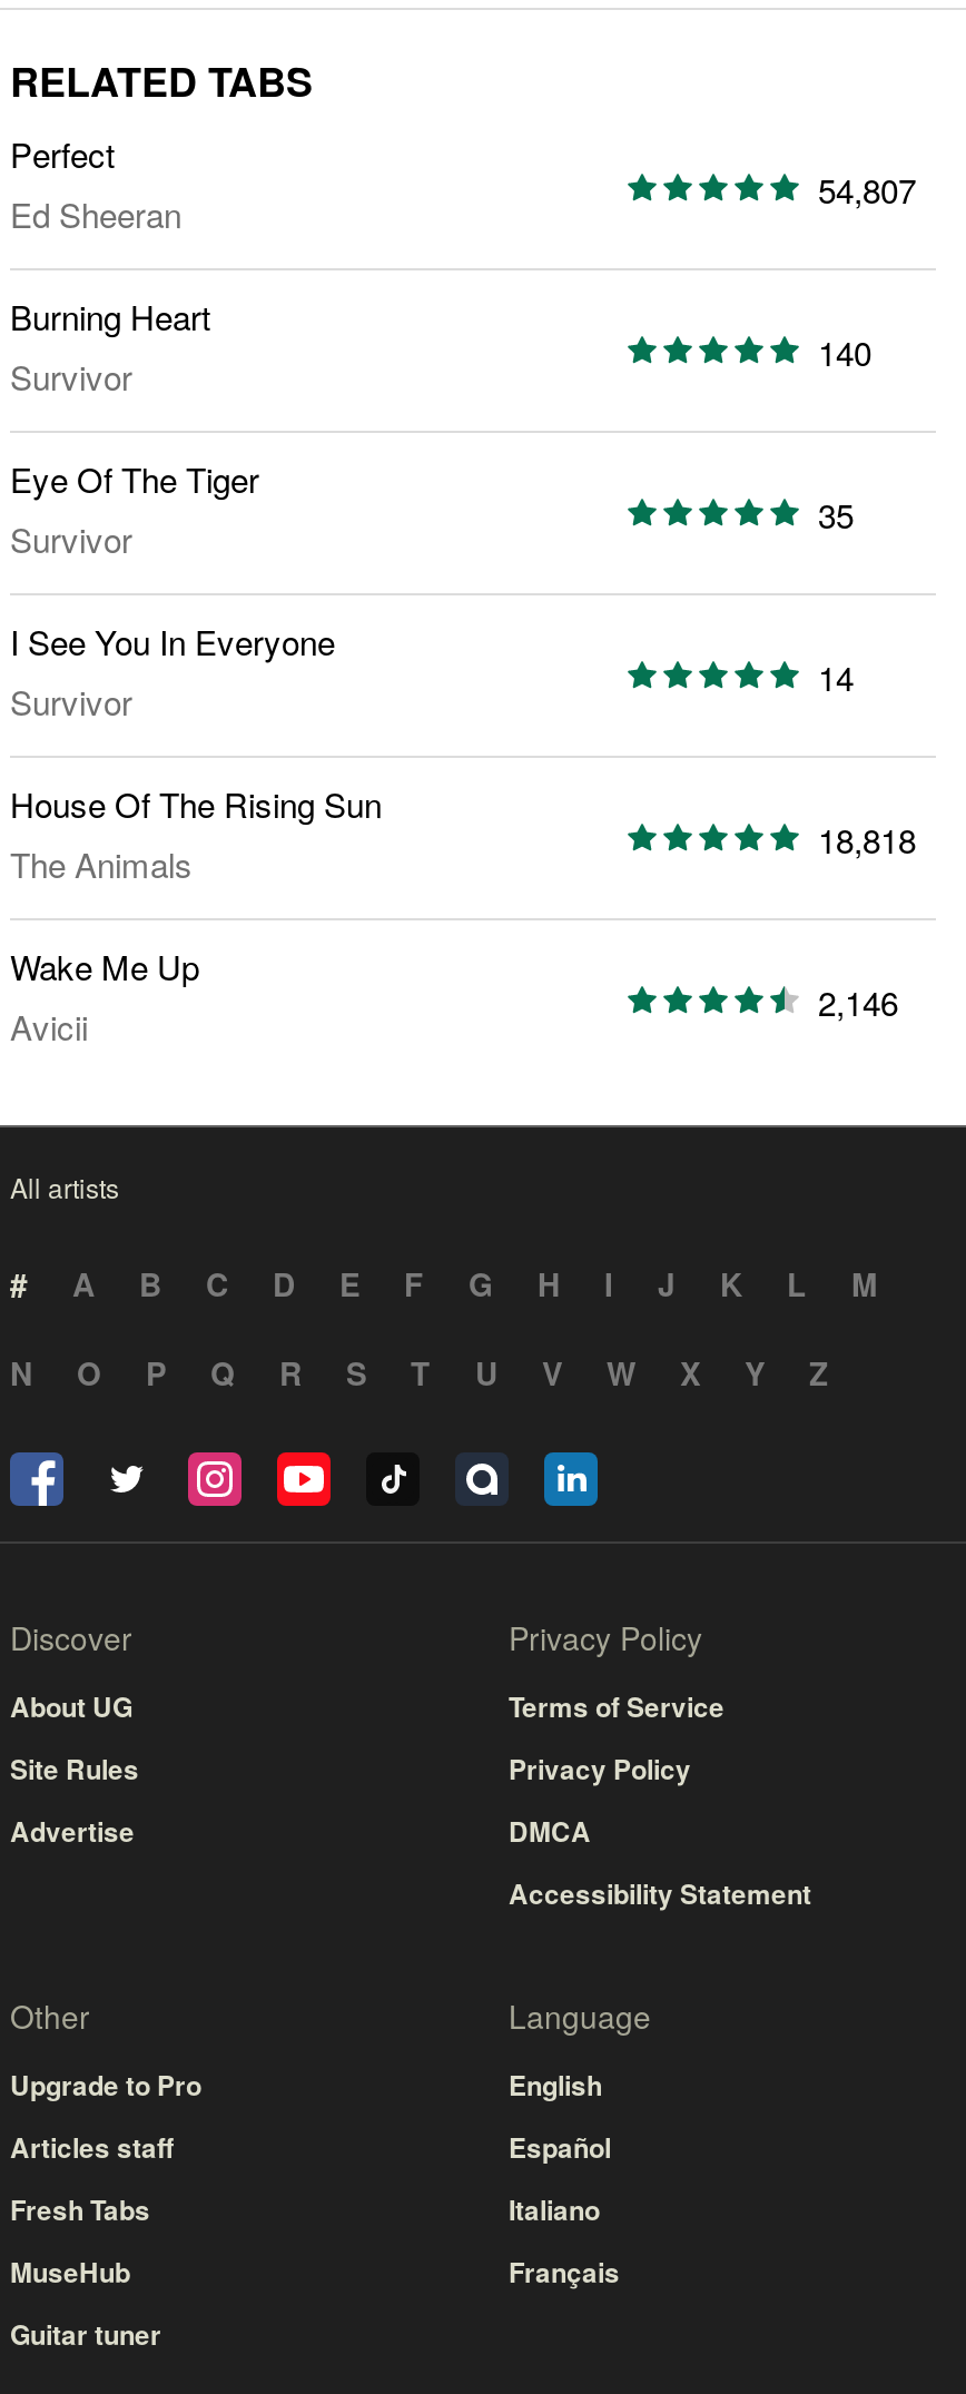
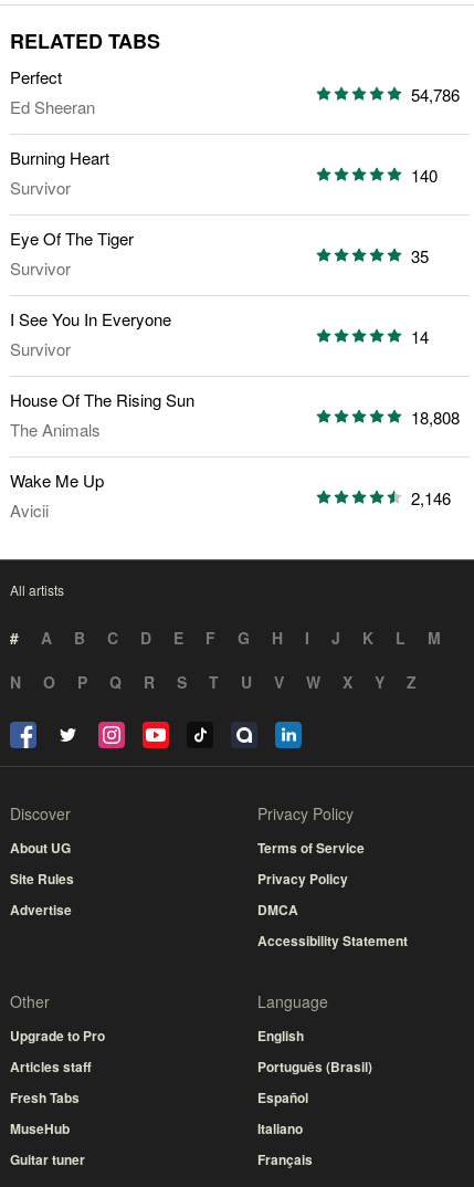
- 54,807
+ 54,786

- 18,818
+ 18,808

moved down: Español | Italiano | Français

+ Português (Brasil)
